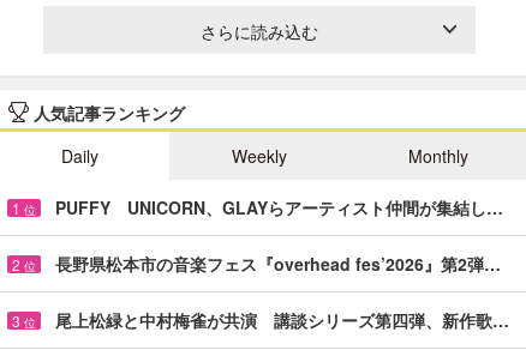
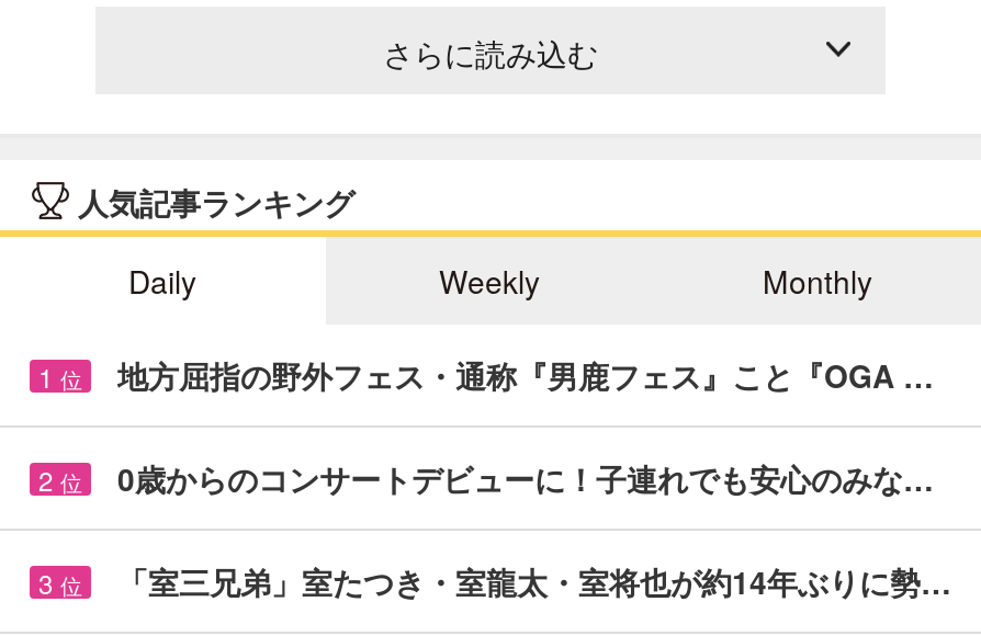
- PUFFY UNICORN、GLAYらアーティスト仲間が集結し…
+ 地方屈指の野外フェス・通称『男鹿フェス』こと『OGA …

- 長野県松本市の音楽フェス『overhead fes’2026』第2弾…
+ 0歳からのコンサートデビューに！子連れでも安心のみな…

- 尾上松緑と中村梅雀が共演 講談シリーズ第四弾、新作歌…
+ 「室三兄弟」室たつき・室龍太・室将也が約14年ぶりに勢…
